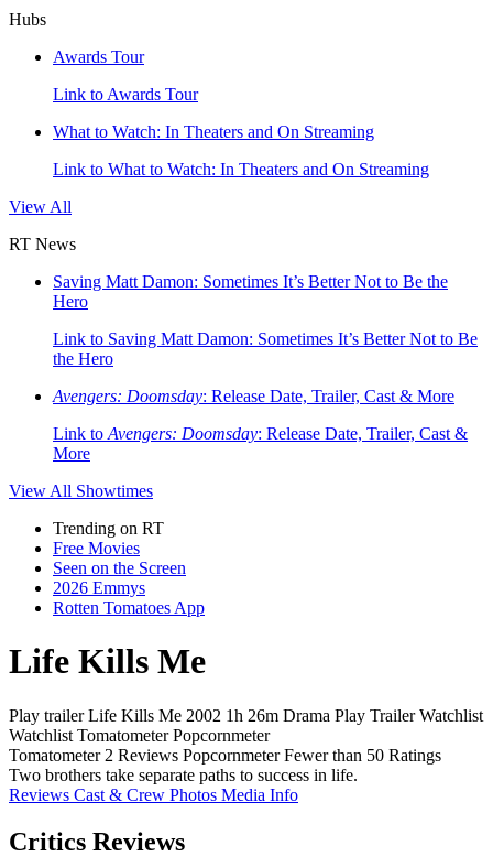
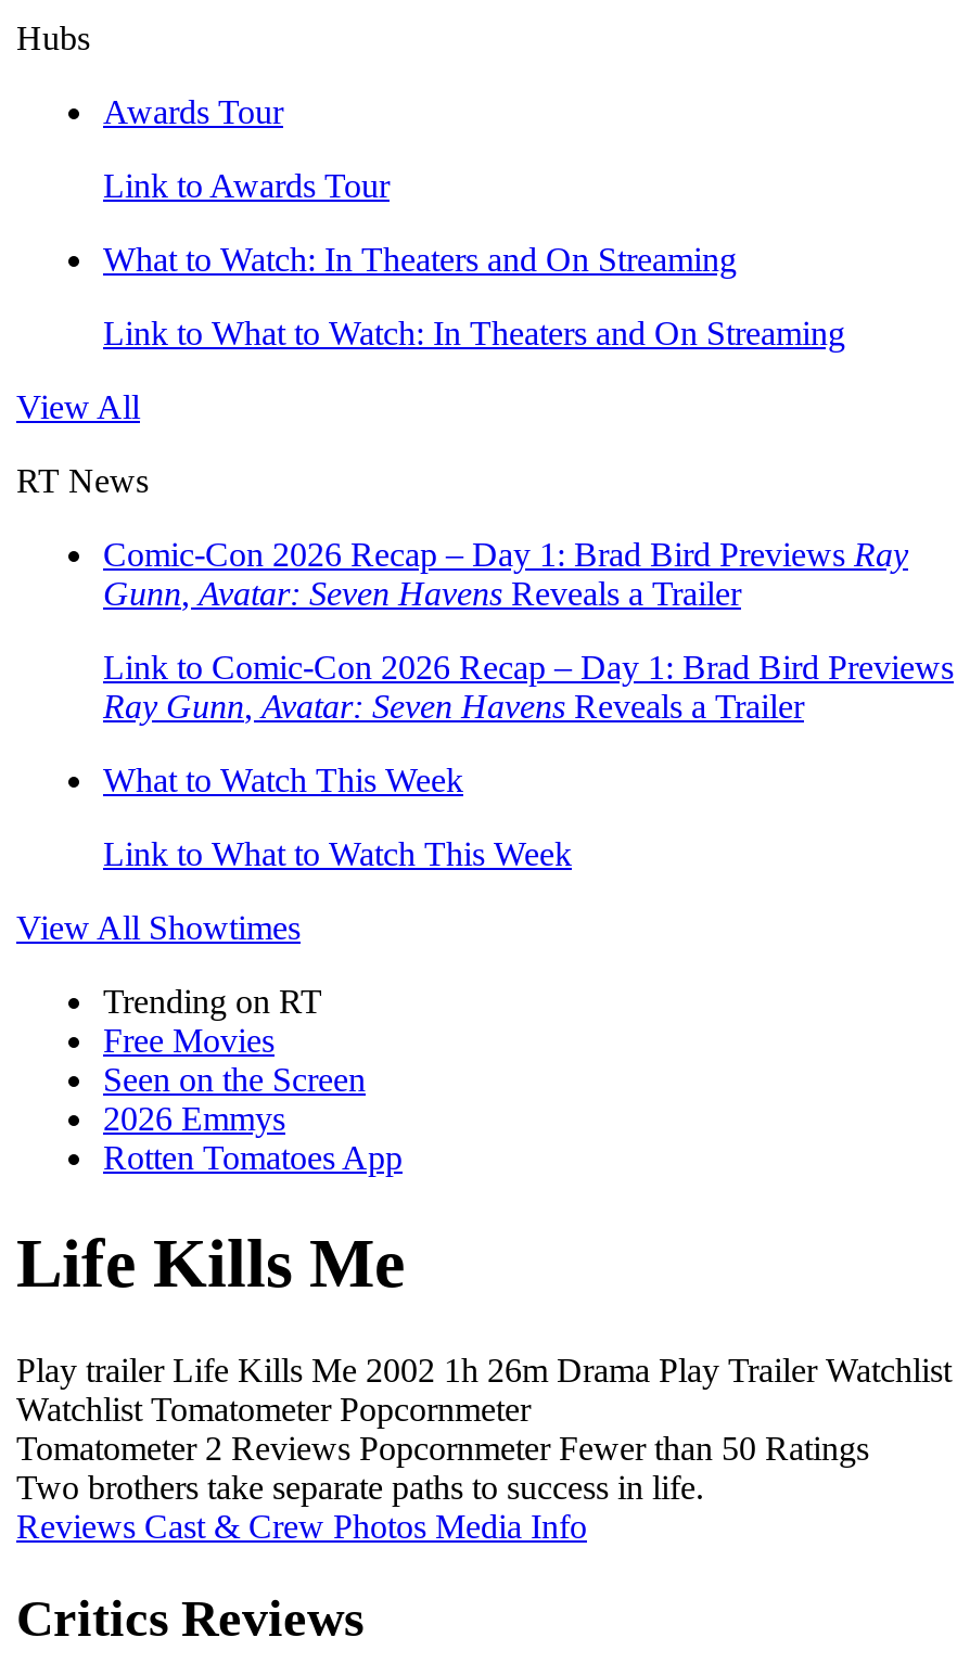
- Saving Matt Damon: Sometimes It’s Better Not to Be the
- Hero
+ Comic-Con 2026 Recap – Day 1: Brad Bird Previews Ray
+ Gunn, Avatar: Seven Havens Reveals a Trailer

- Link to Saving Matt Damon: Sometimes It’s Better Not to Be
- the Hero
+ Link to Comic-Con 2026 Recap – Day 1: Brad Bird Previews
+ Ray Gunn, Avatar: Seven Havens Reveals a Trailer

- Avengers: Doomsday: Release Date, Trailer, Cast & More
+ What to Watch This Week

- Link to Avengers: Doomsday: Release Date, Trailer, Cast &
- More
+ Link to What to Watch This Week
